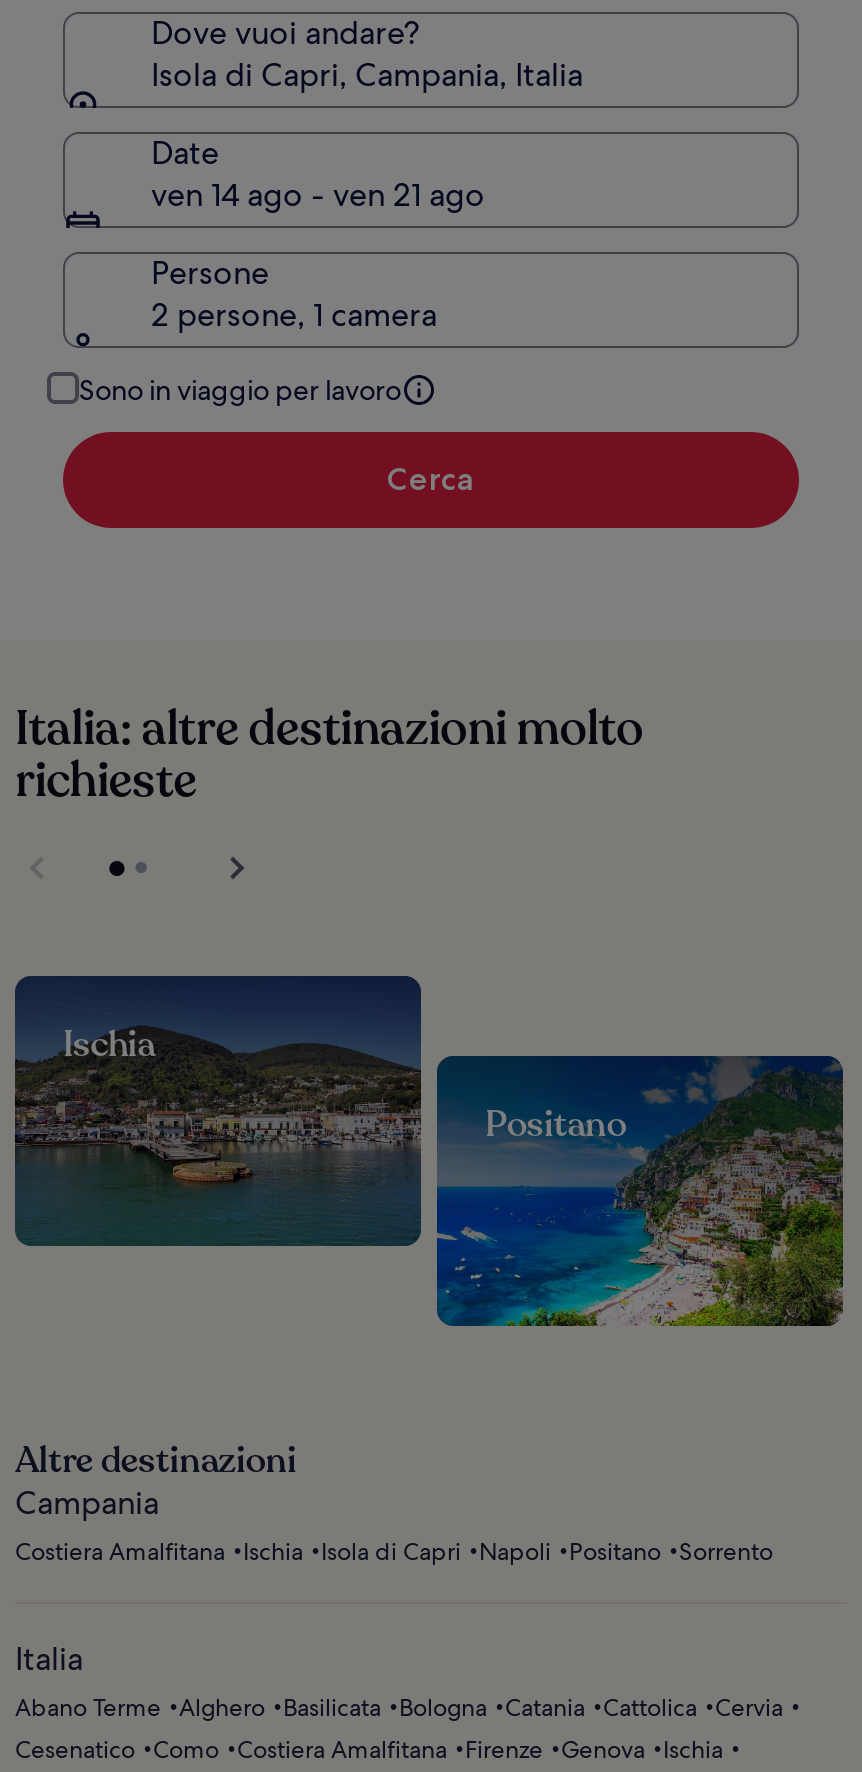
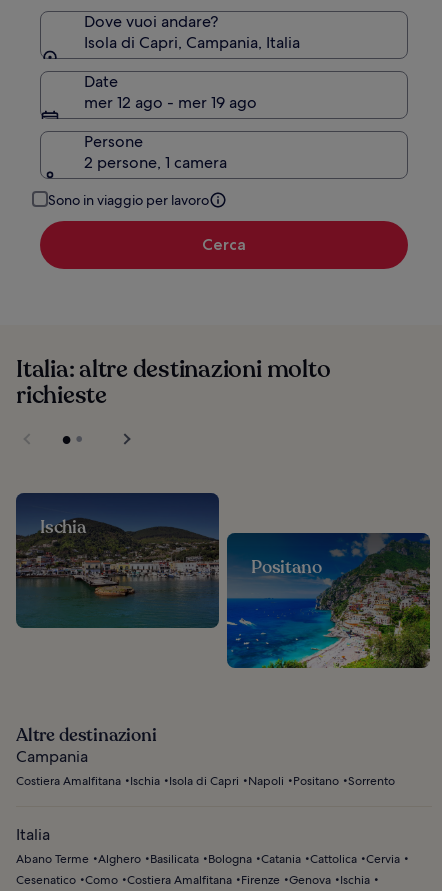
- ven 14 ago - ven 21 ago
+ mer 12 ago - mer 19 ago
